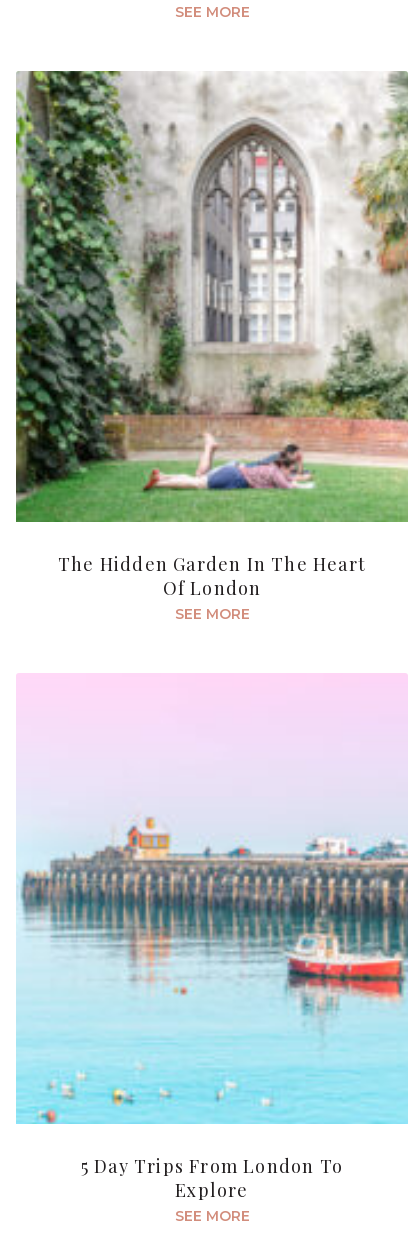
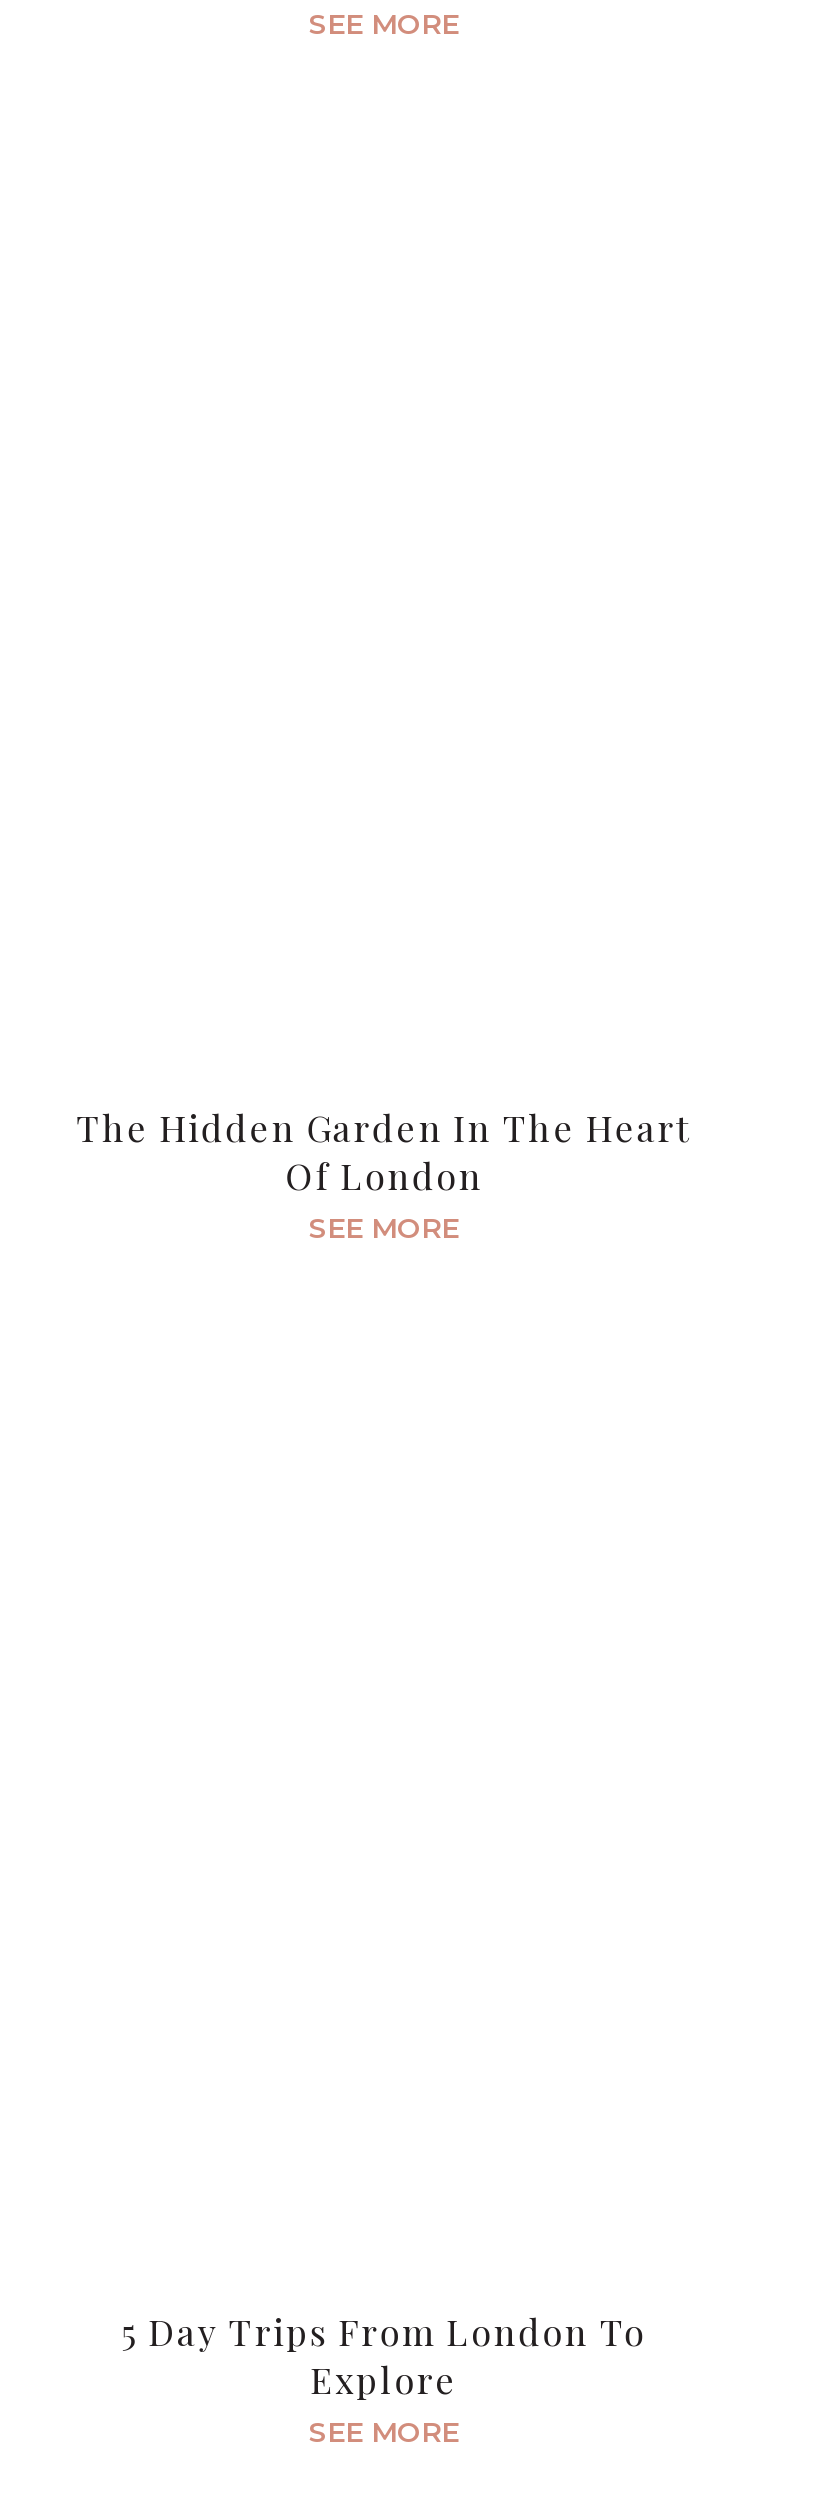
- [image]

- [image]
